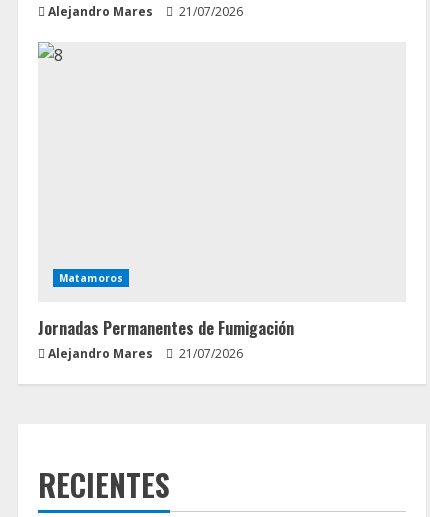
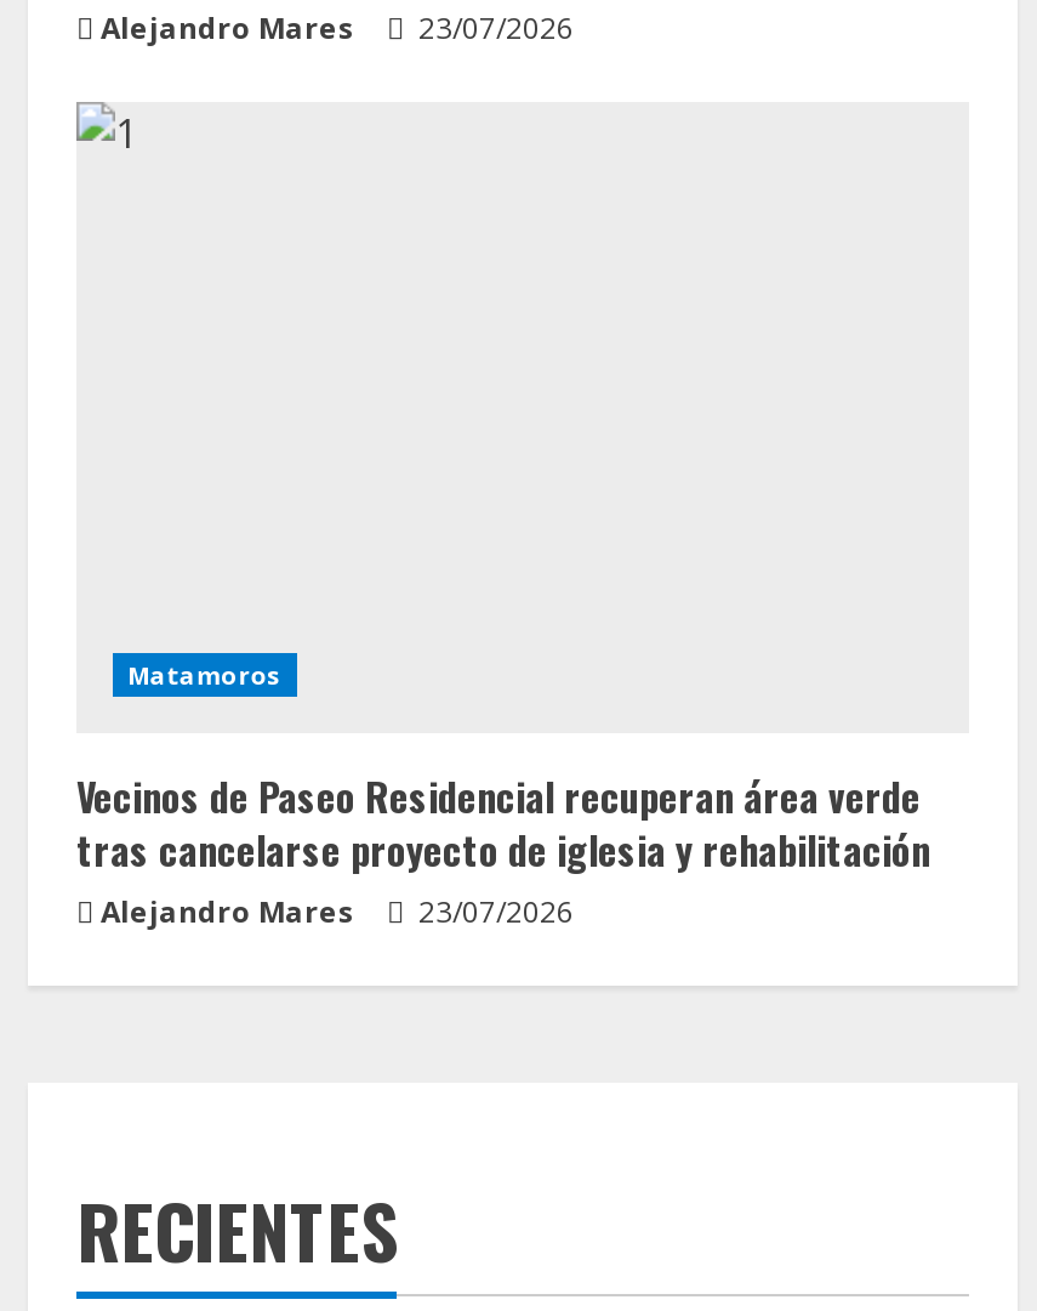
- Alejandro Mares 21/07/2026
+ Alejandro Mares 23/07/2026

- Jornadas Permanentes de Fumigación
+ Vecinos de Paseo Residencial recuperan área verde
+ tras cancelarse proyecto de iglesia y rehabilitación

- Alejandro Mares 21/07/2026
+ Alejandro Mares 23/07/2026
